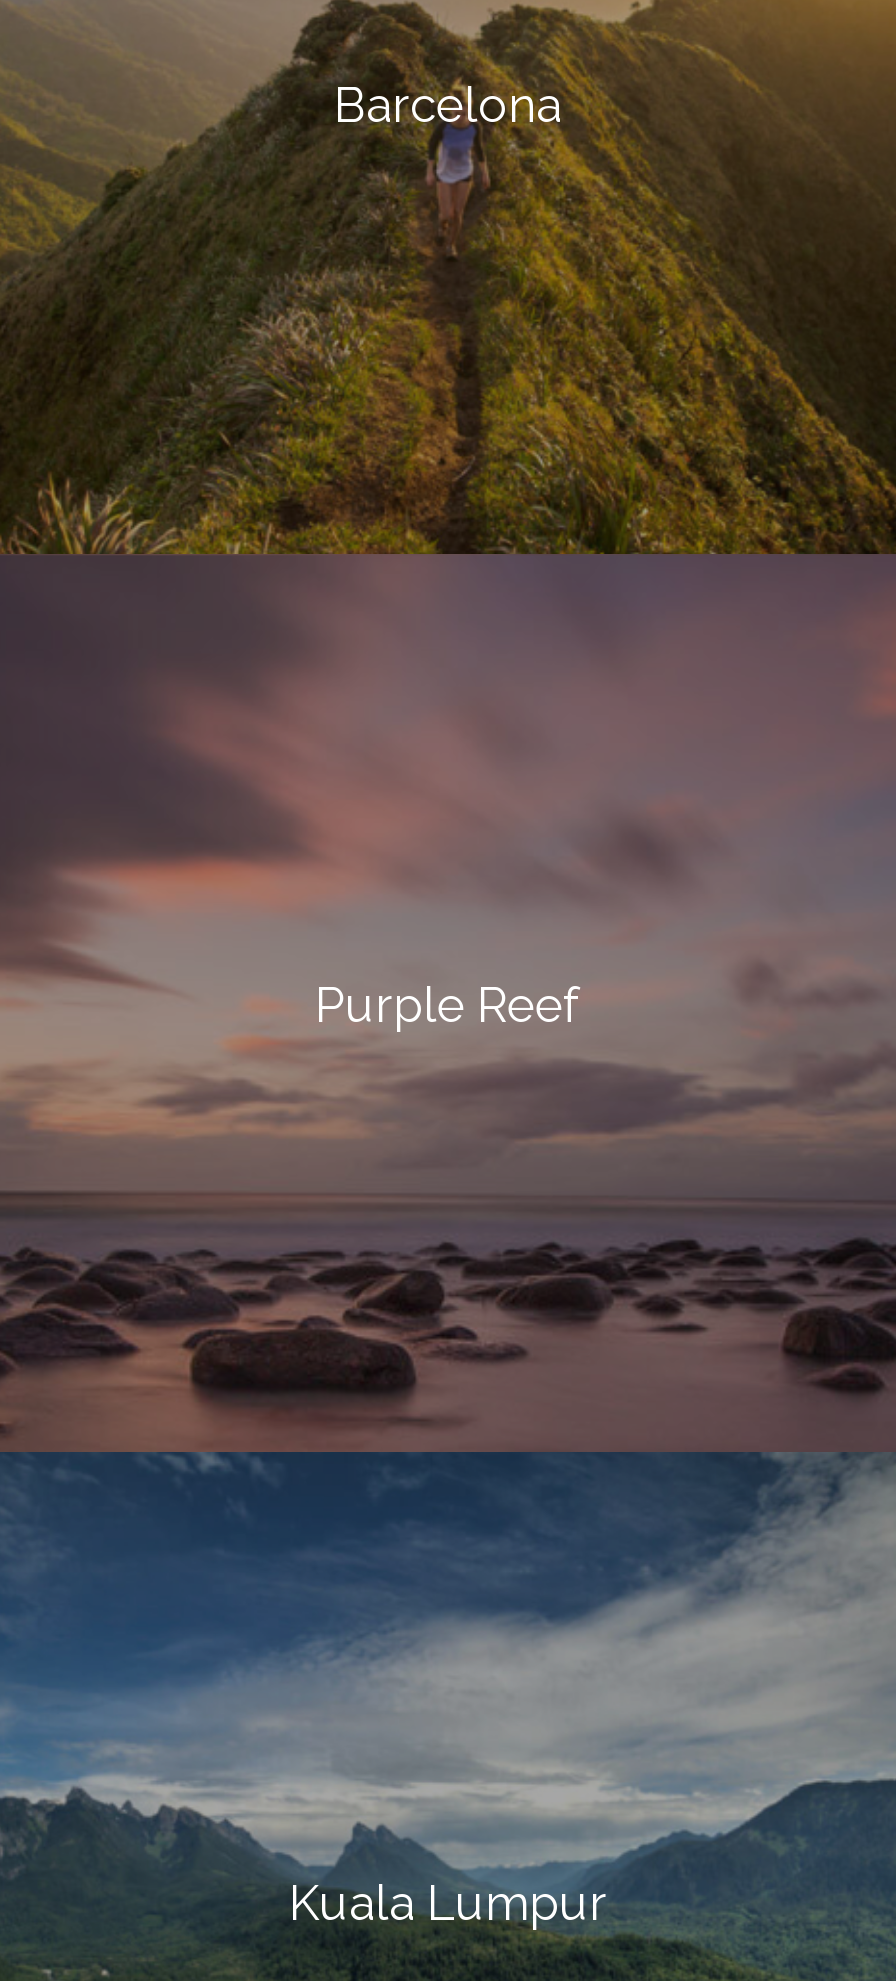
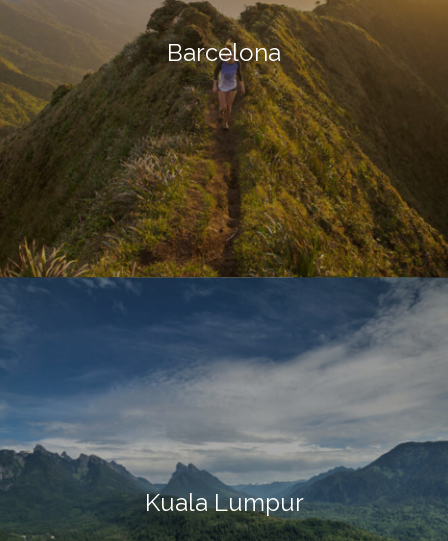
- [image]
- Purple Reef
